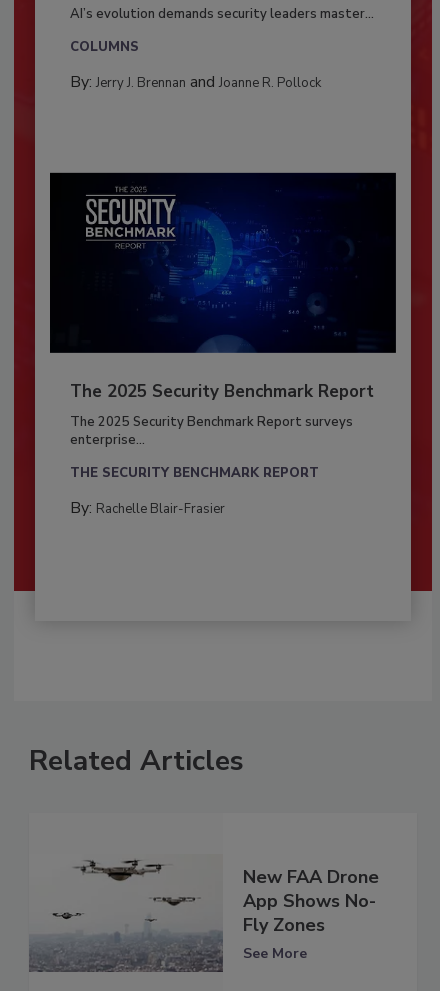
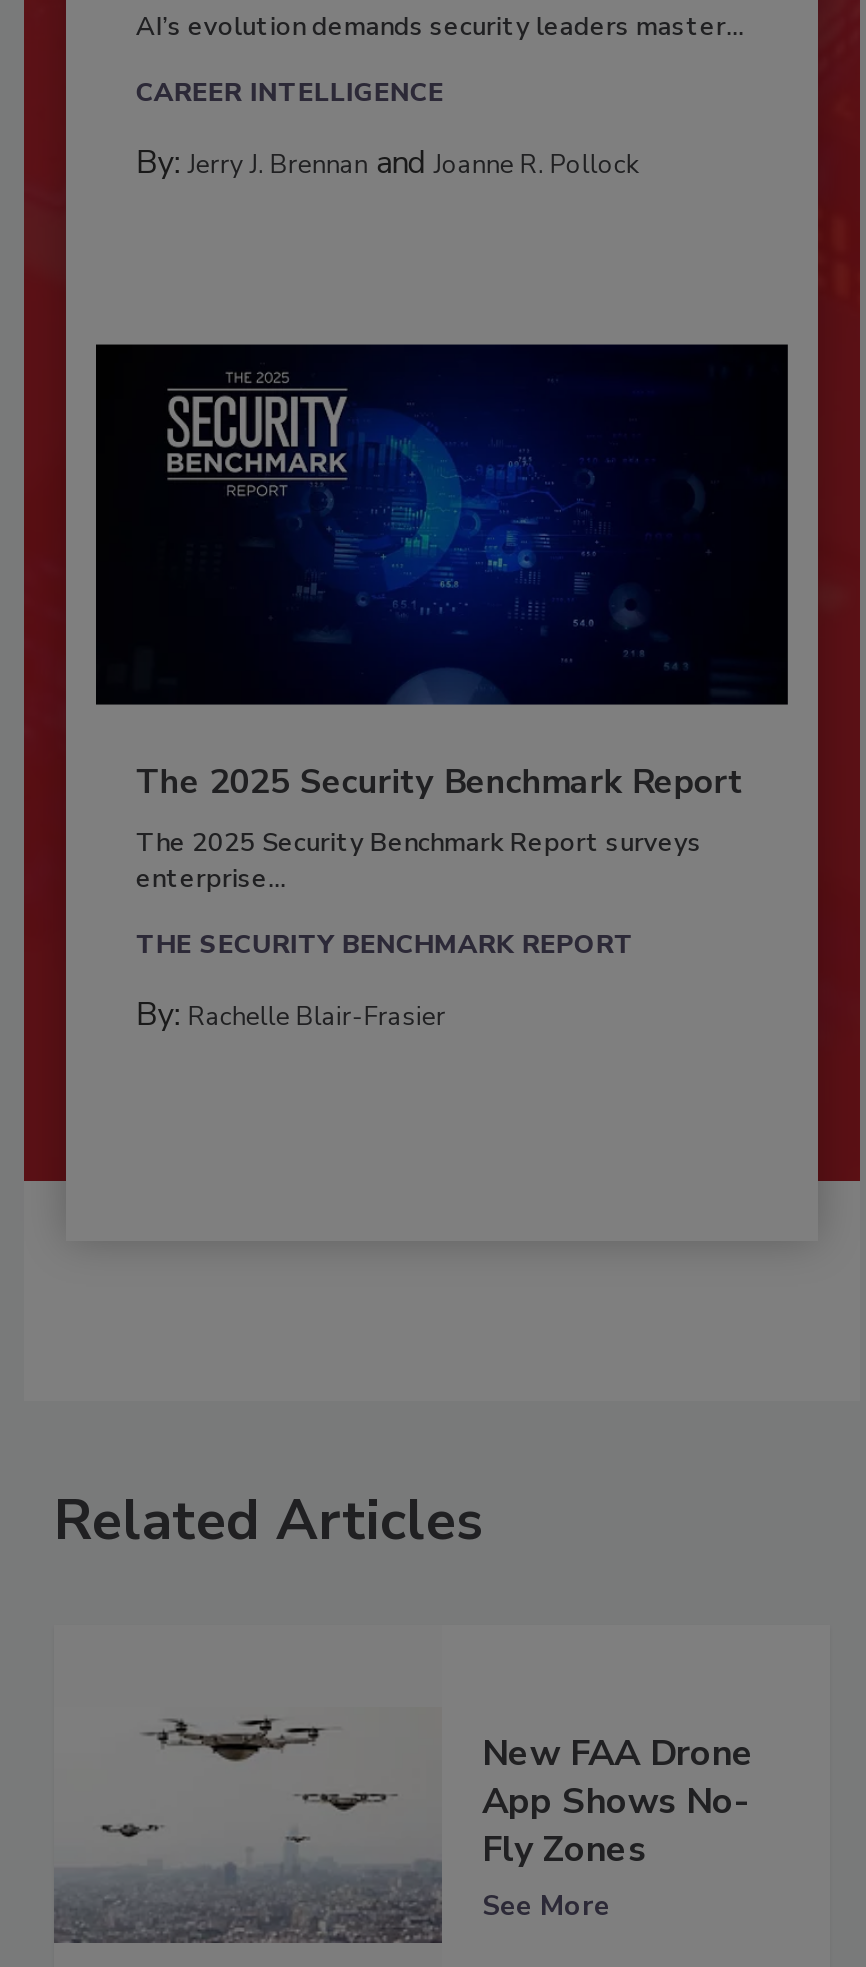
- COLUMNS
+ CAREER INTELLIGENCE
